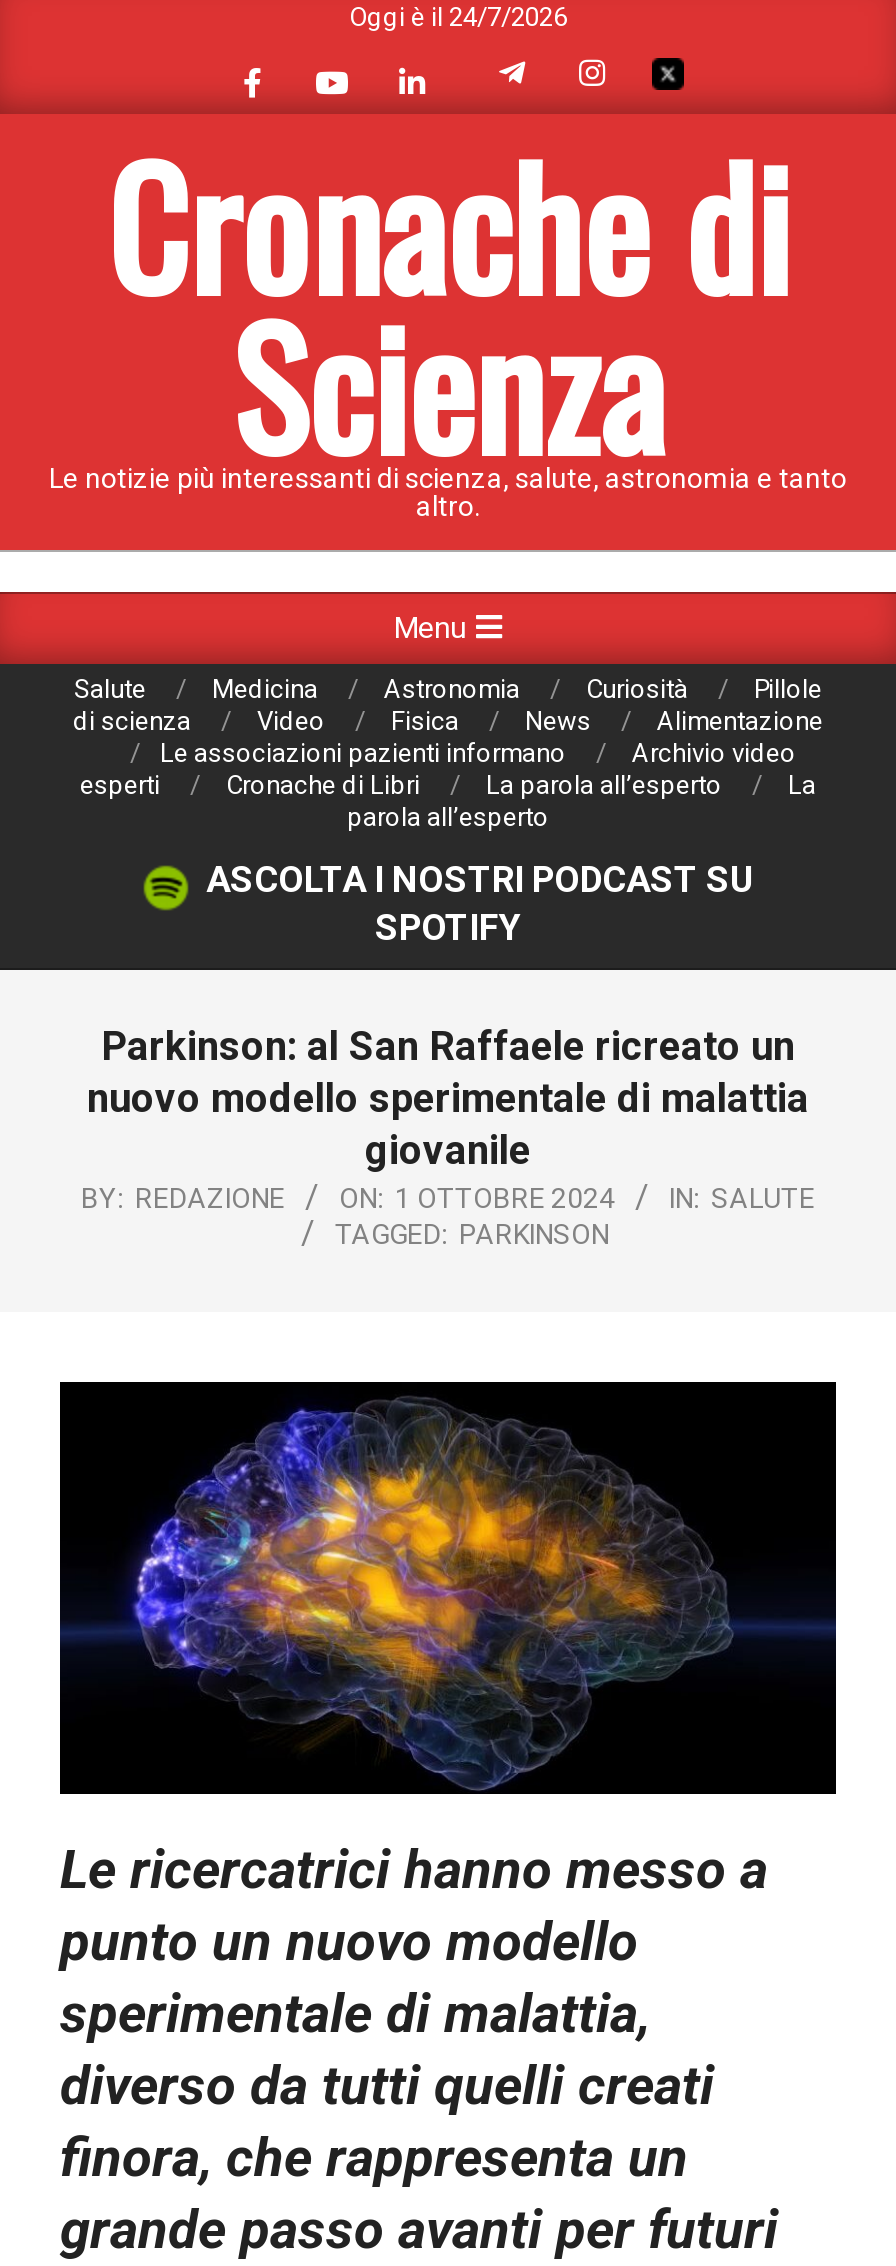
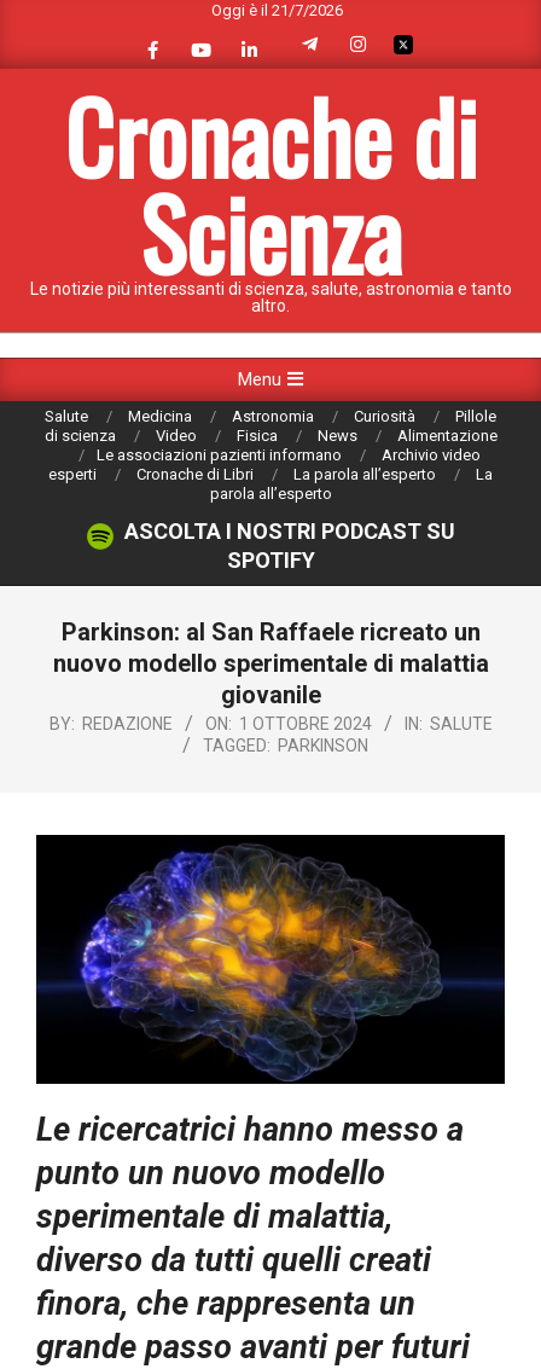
- Oggi è il 24/7/2026
+ Oggi è il 21/7/2026
